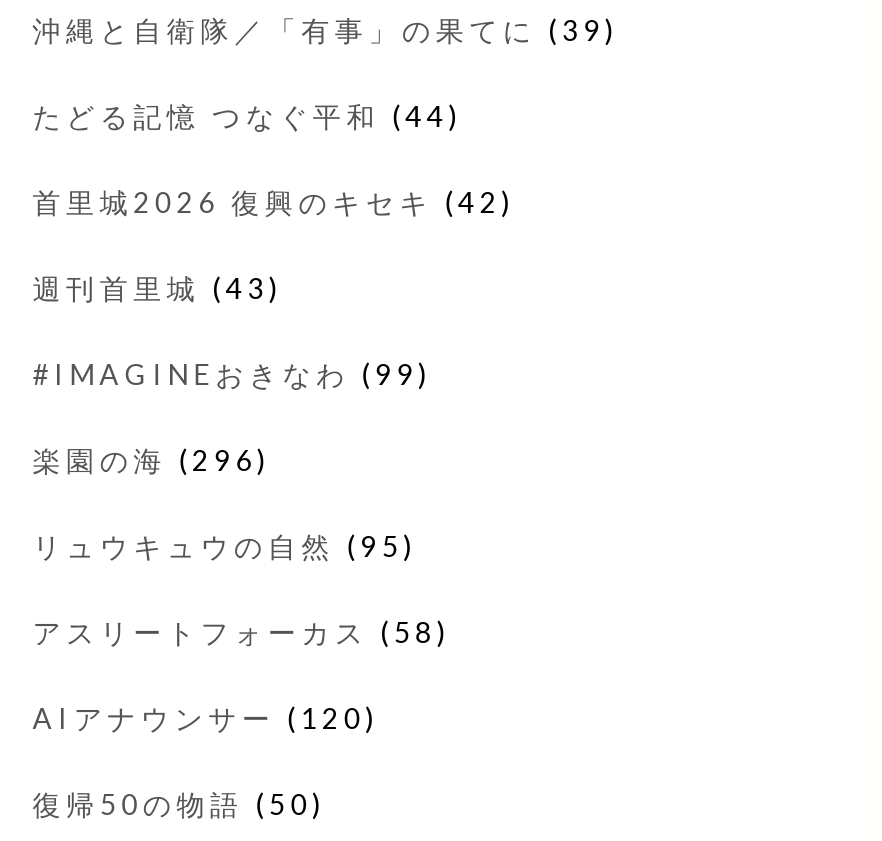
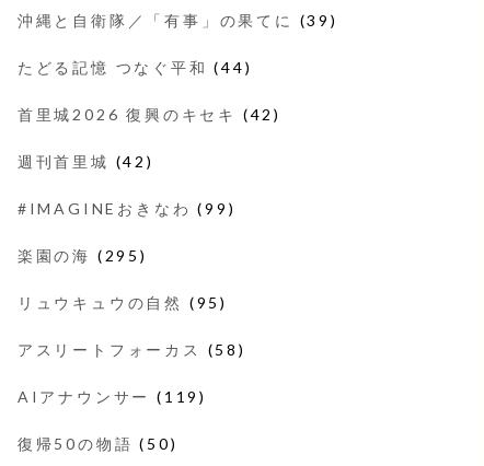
- 週刊首里城(43)
+ 週刊首里城(42)

- 楽園の海(296)
+ 楽園の海(295)

- AIアナウンサー(120)
+ AIアナウンサー(119)
